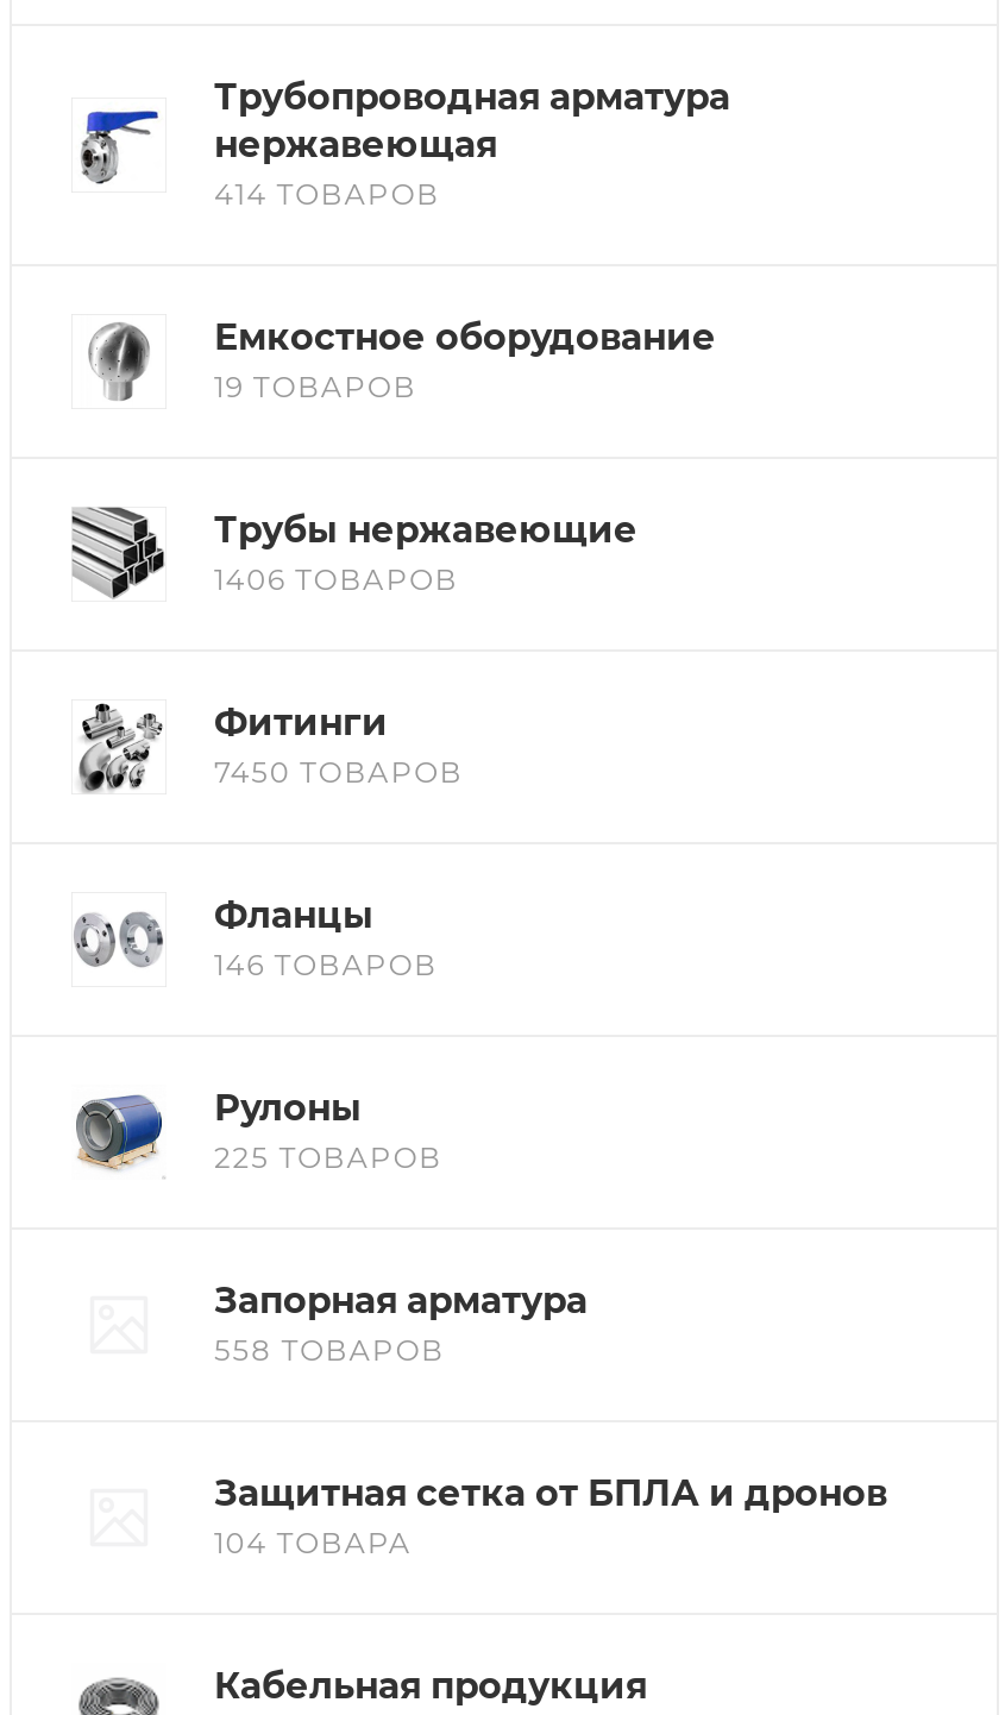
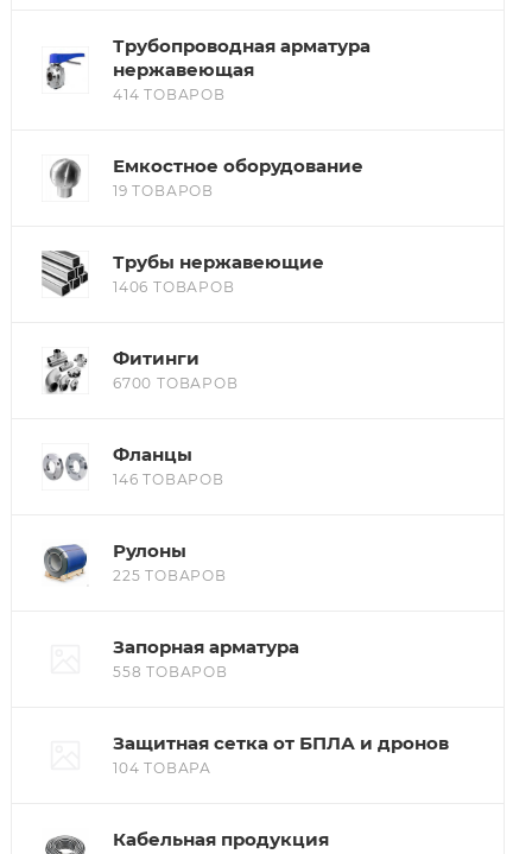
- 7450 ТОВАРОВ
+ 6700 ТОВАРОВ
